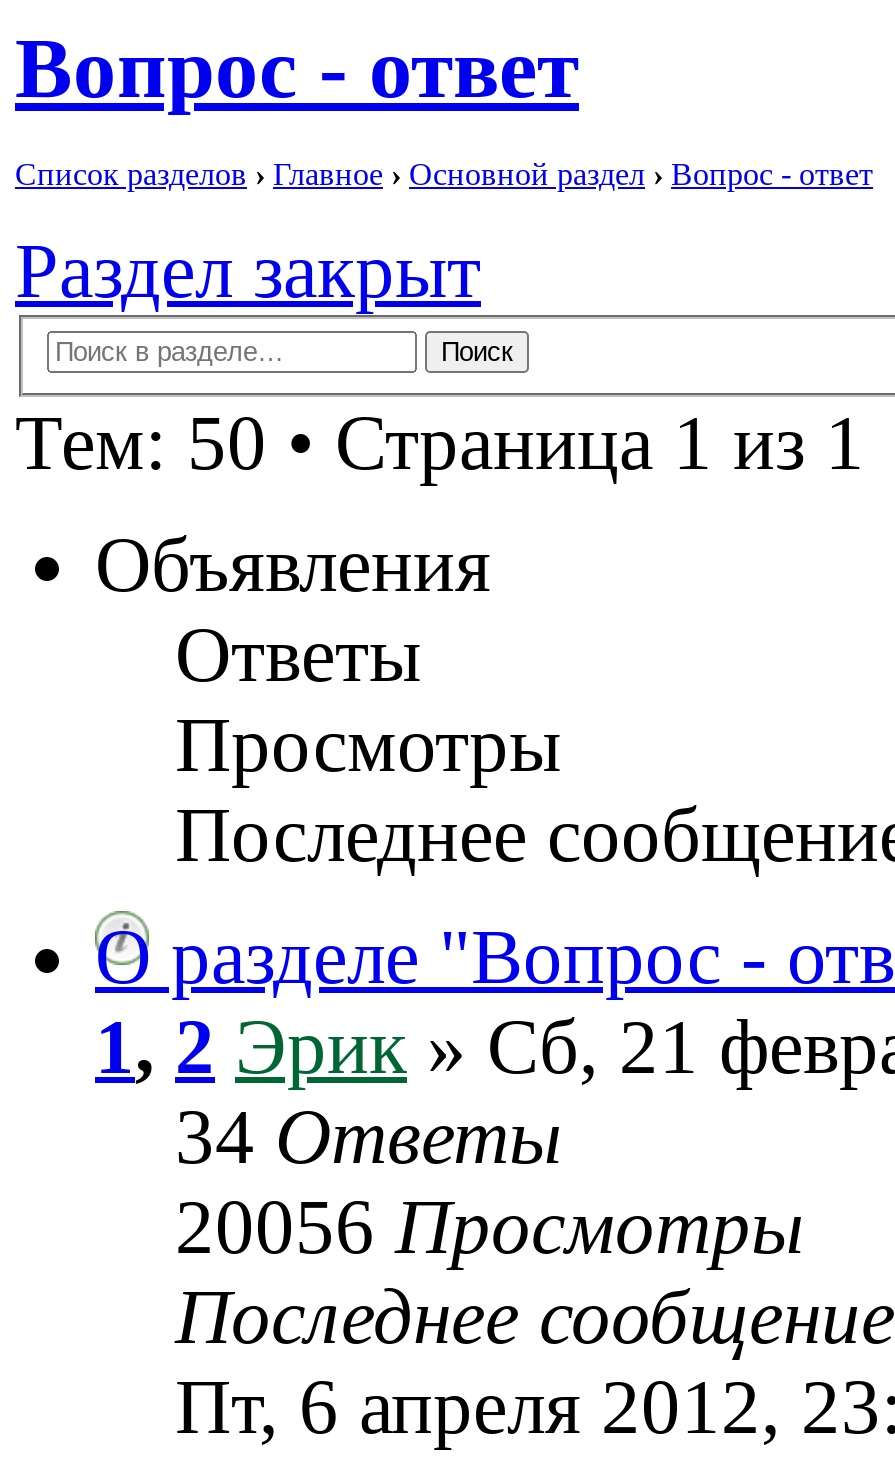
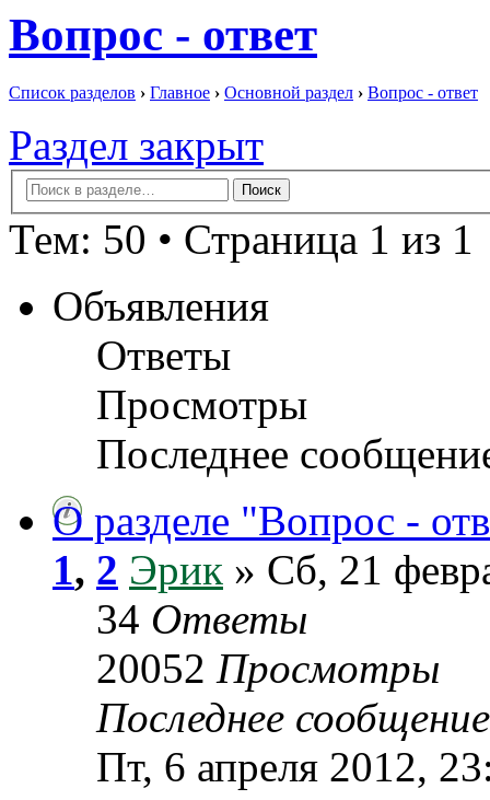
- 20056 Просмотры
+ 20052 Просмотры
